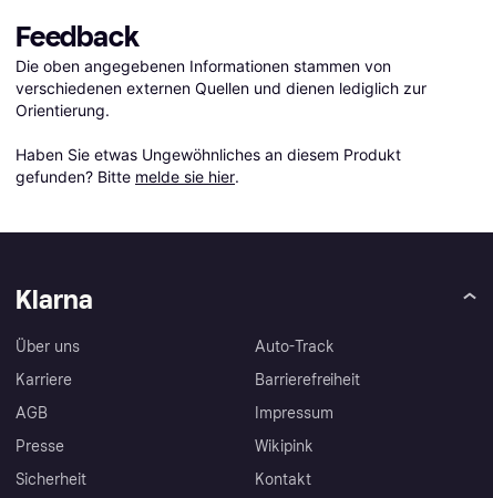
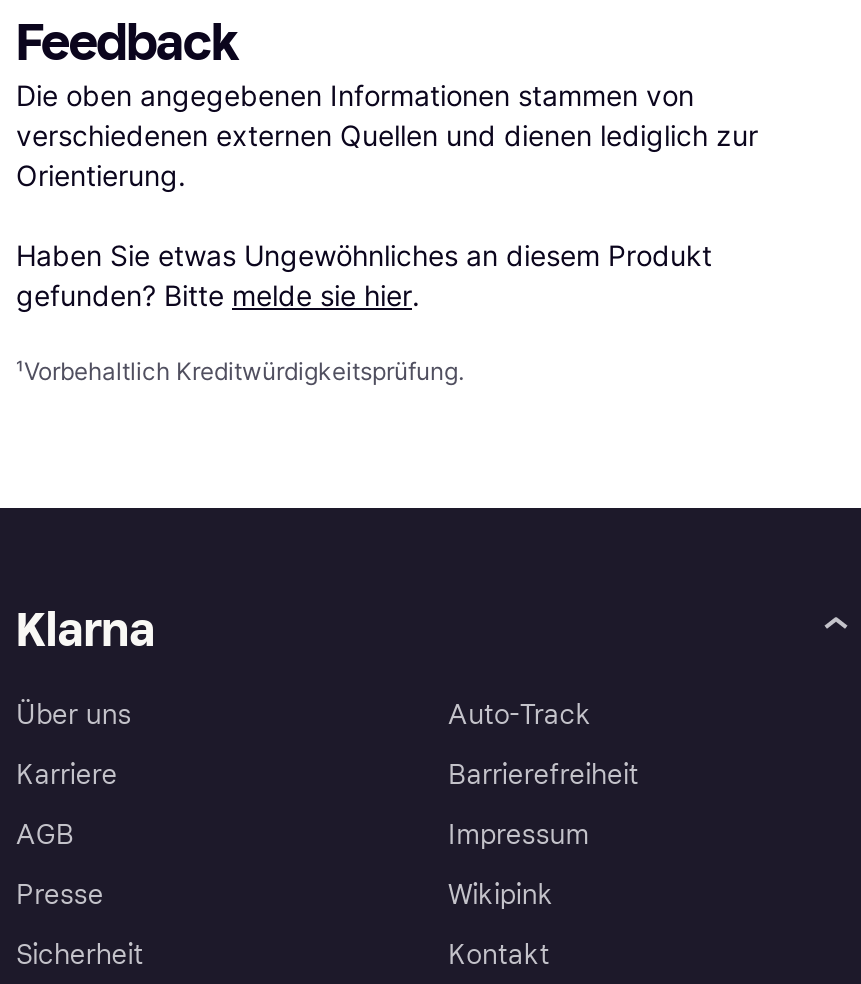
+ ¹Vorbehaltlich Kreditwürdigkeitsprüfung.
